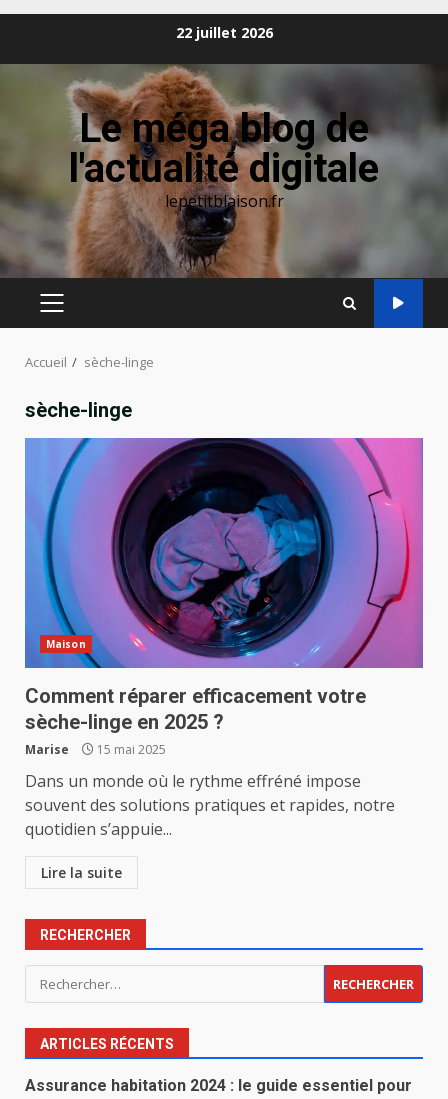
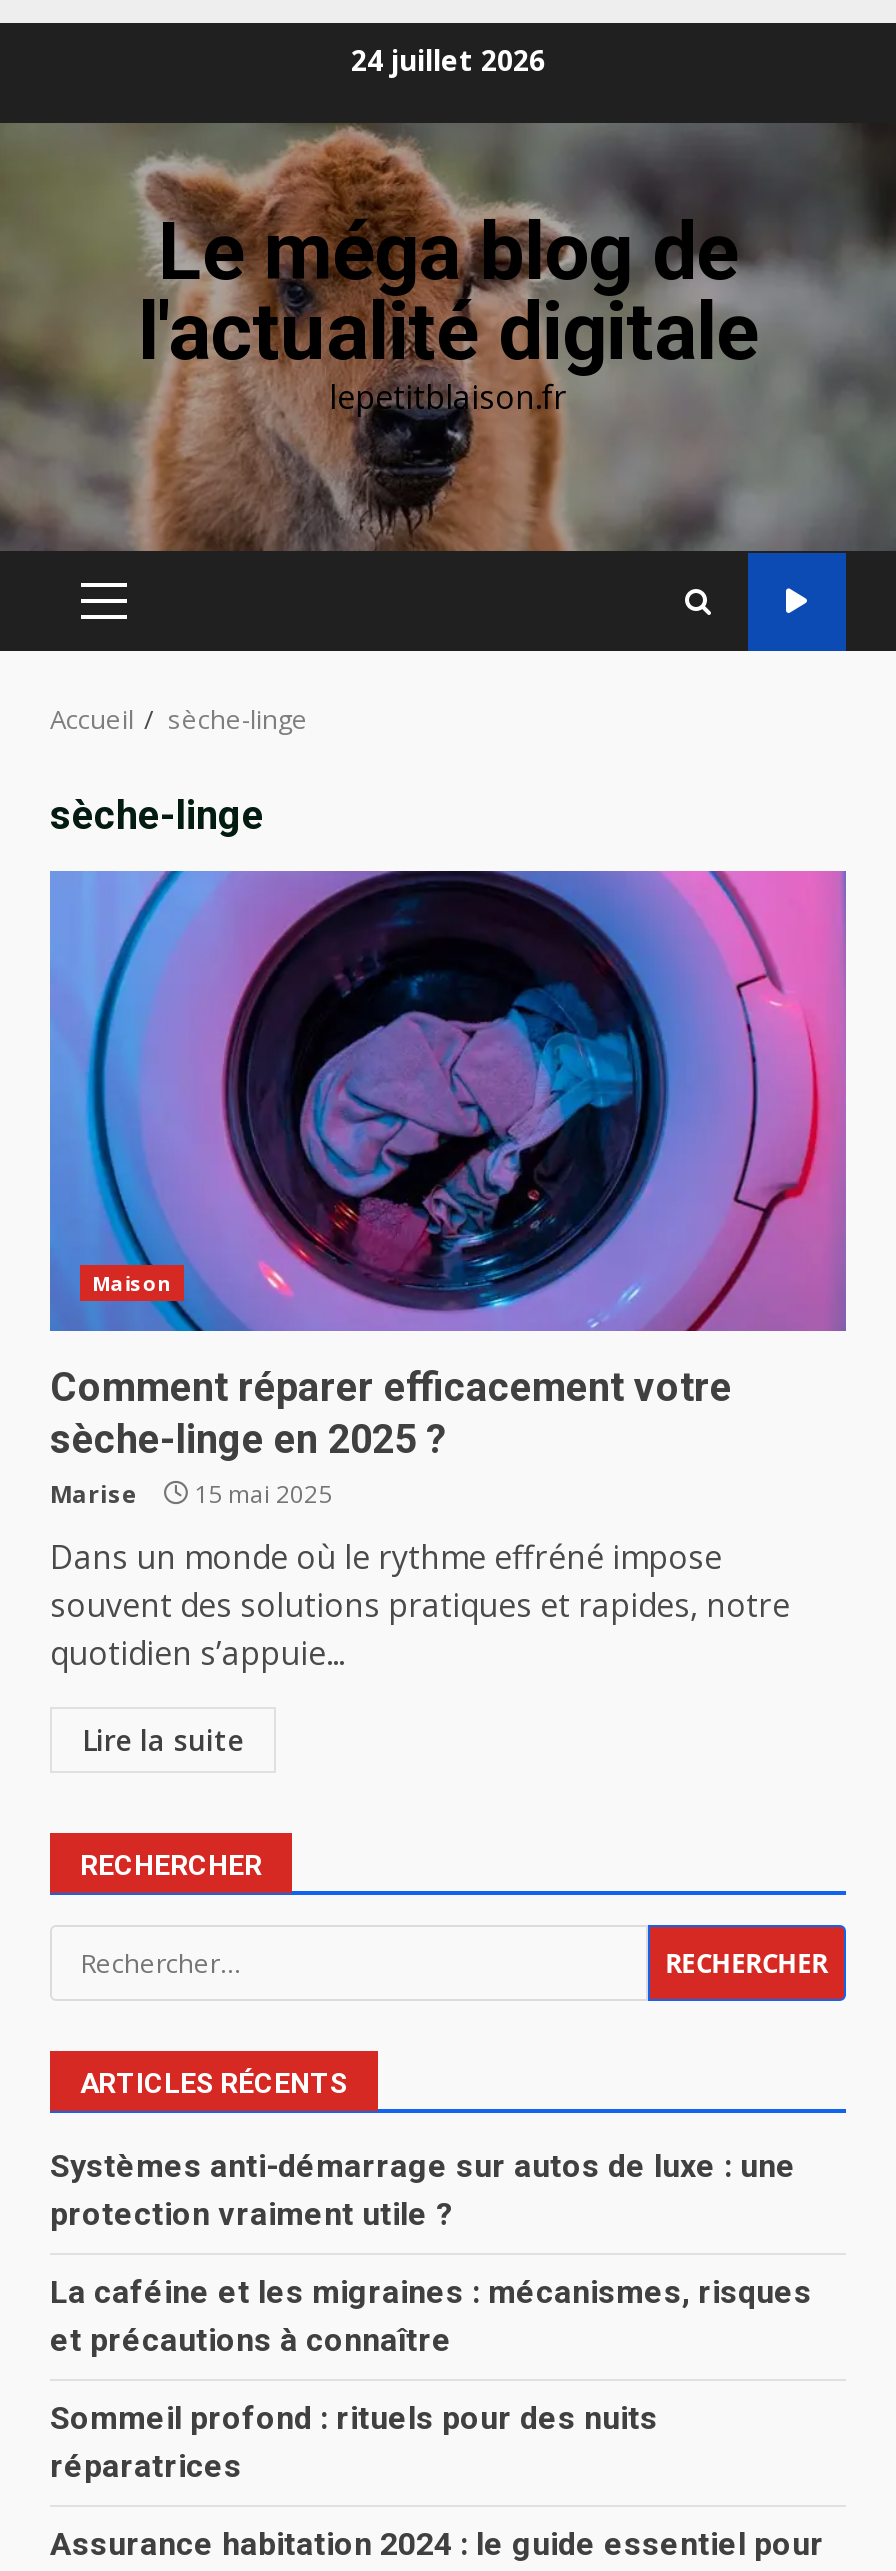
- 22 juillet 2026
+ 24 juillet 2026

+ Systèmes anti-démarrage sur autos de luxe : une
+ protection vraiment utile ?
+ La caféine et les migraines : mécanismes, risques
+ et précautions à connaître
+ Sommeil profond : rituels pour des nuits
+ réparatrices
